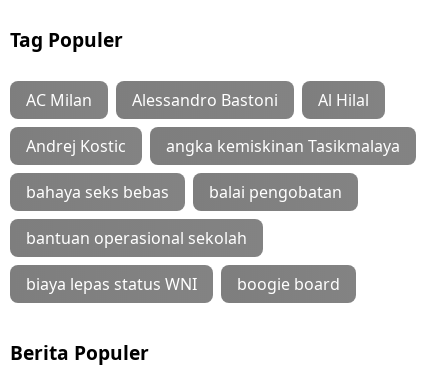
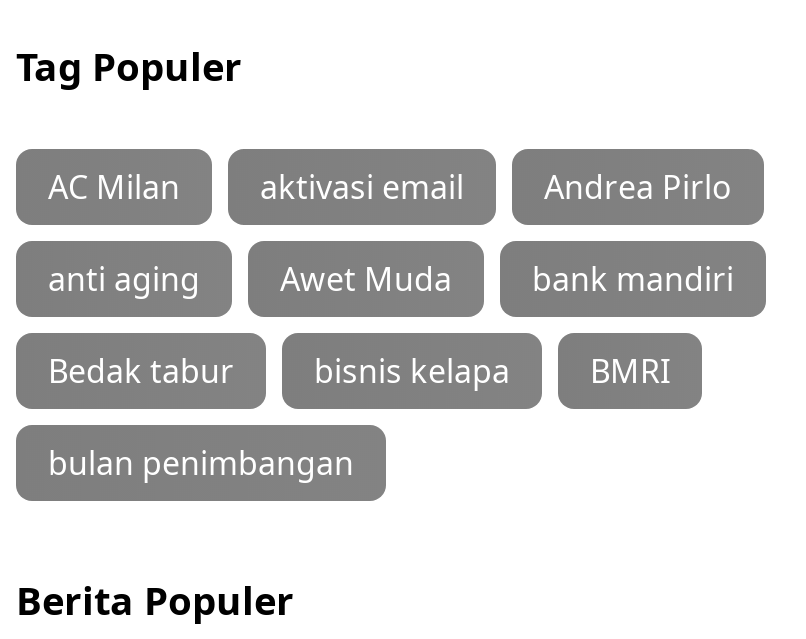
- Alessandro Bastoni
- Al Hilal
- Andrej Kostic
- angka kemiskinan Tasikmalaya
- bahaya seks bebas
- balai pengobatan
- bantuan operasional sekolah
- biaya lepas status WNI
- boogie board
+ aktivasi email
+ Andrea Pirlo
+ anti aging
+ Awet Muda
+ bank mandiri
+ Bedak tabur
+ bisnis kelapa
+ BMRI
+ bulan penimbangan
